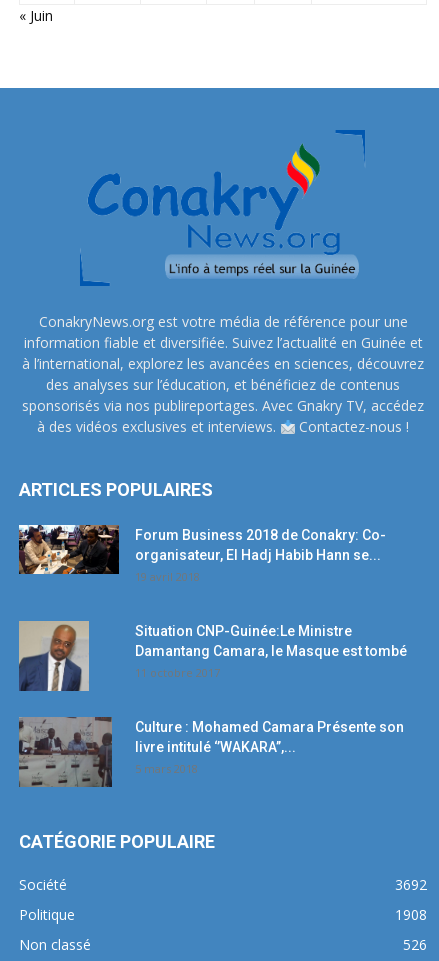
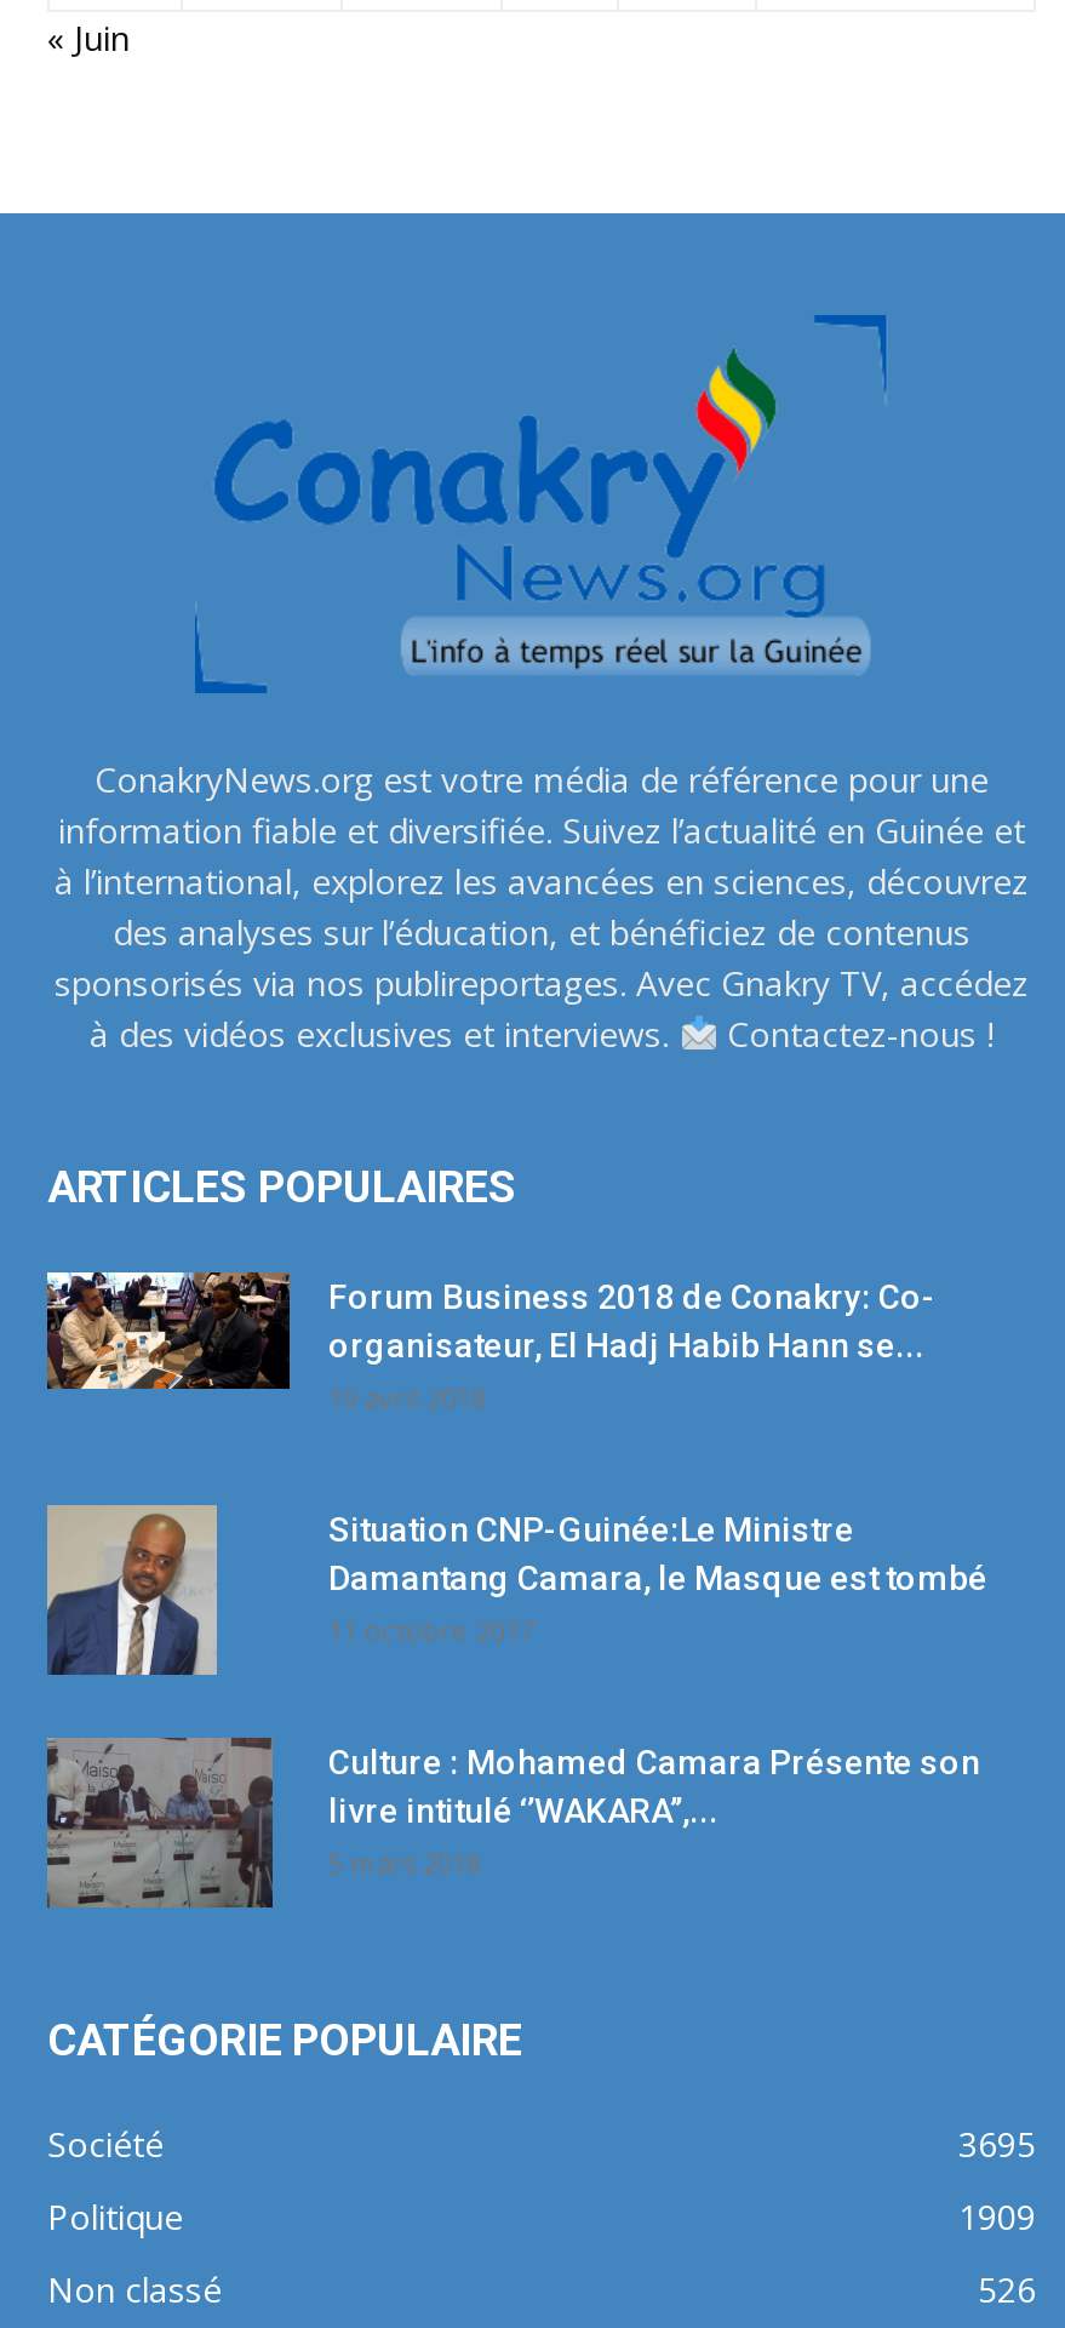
- 3692
+ 3695

- 1908
+ 1909
